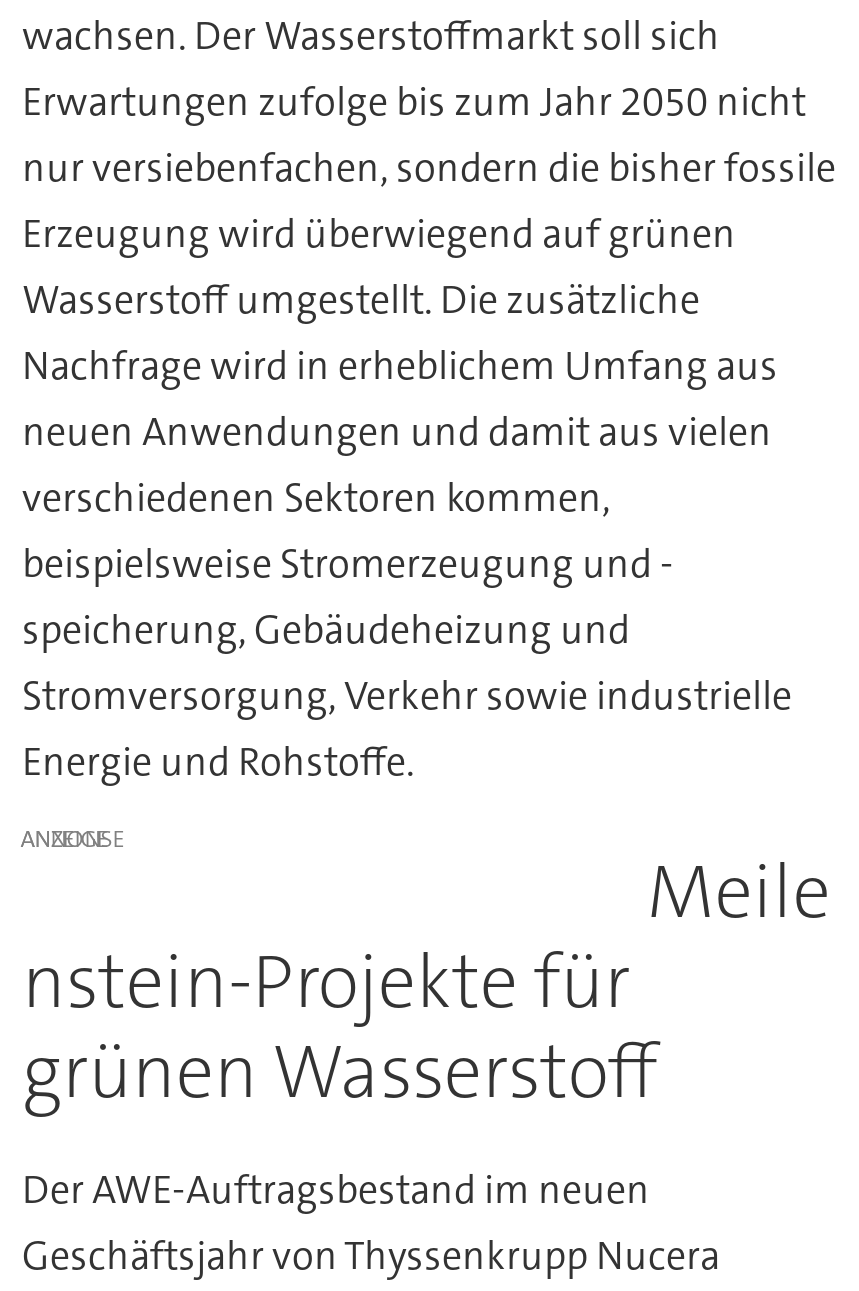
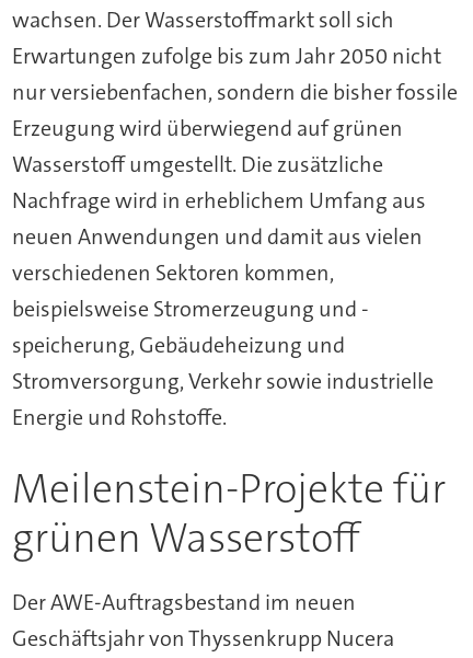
- ANZEIGE
- Meile
- nstein-Projekte für
+ Meilenstein-Projekte für
